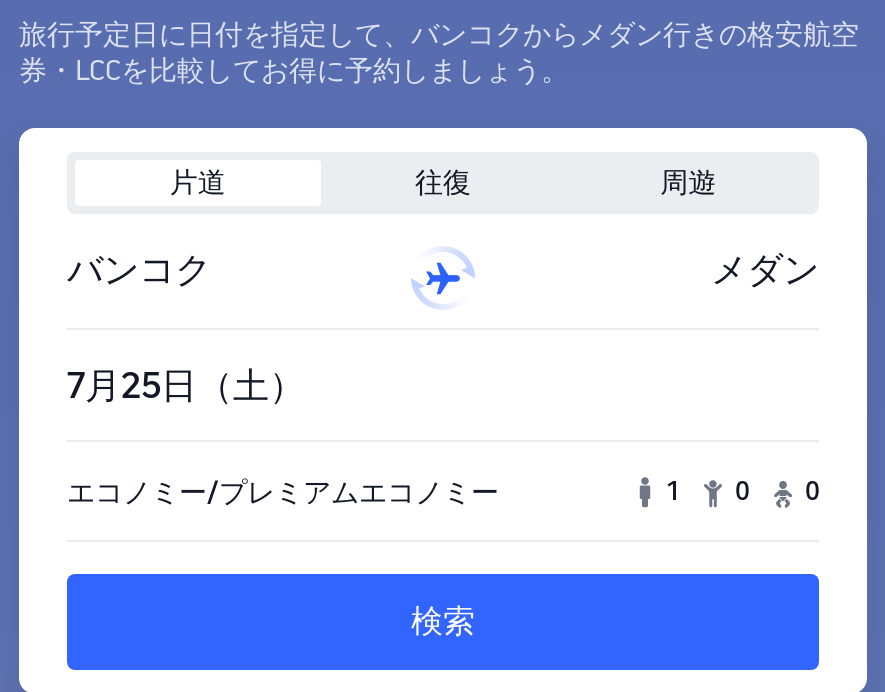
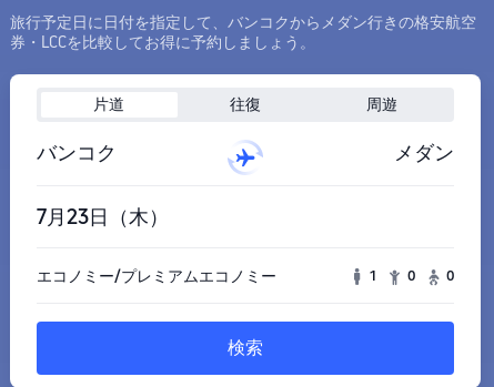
- 7月25日（土）
+ 7月23日（木）
